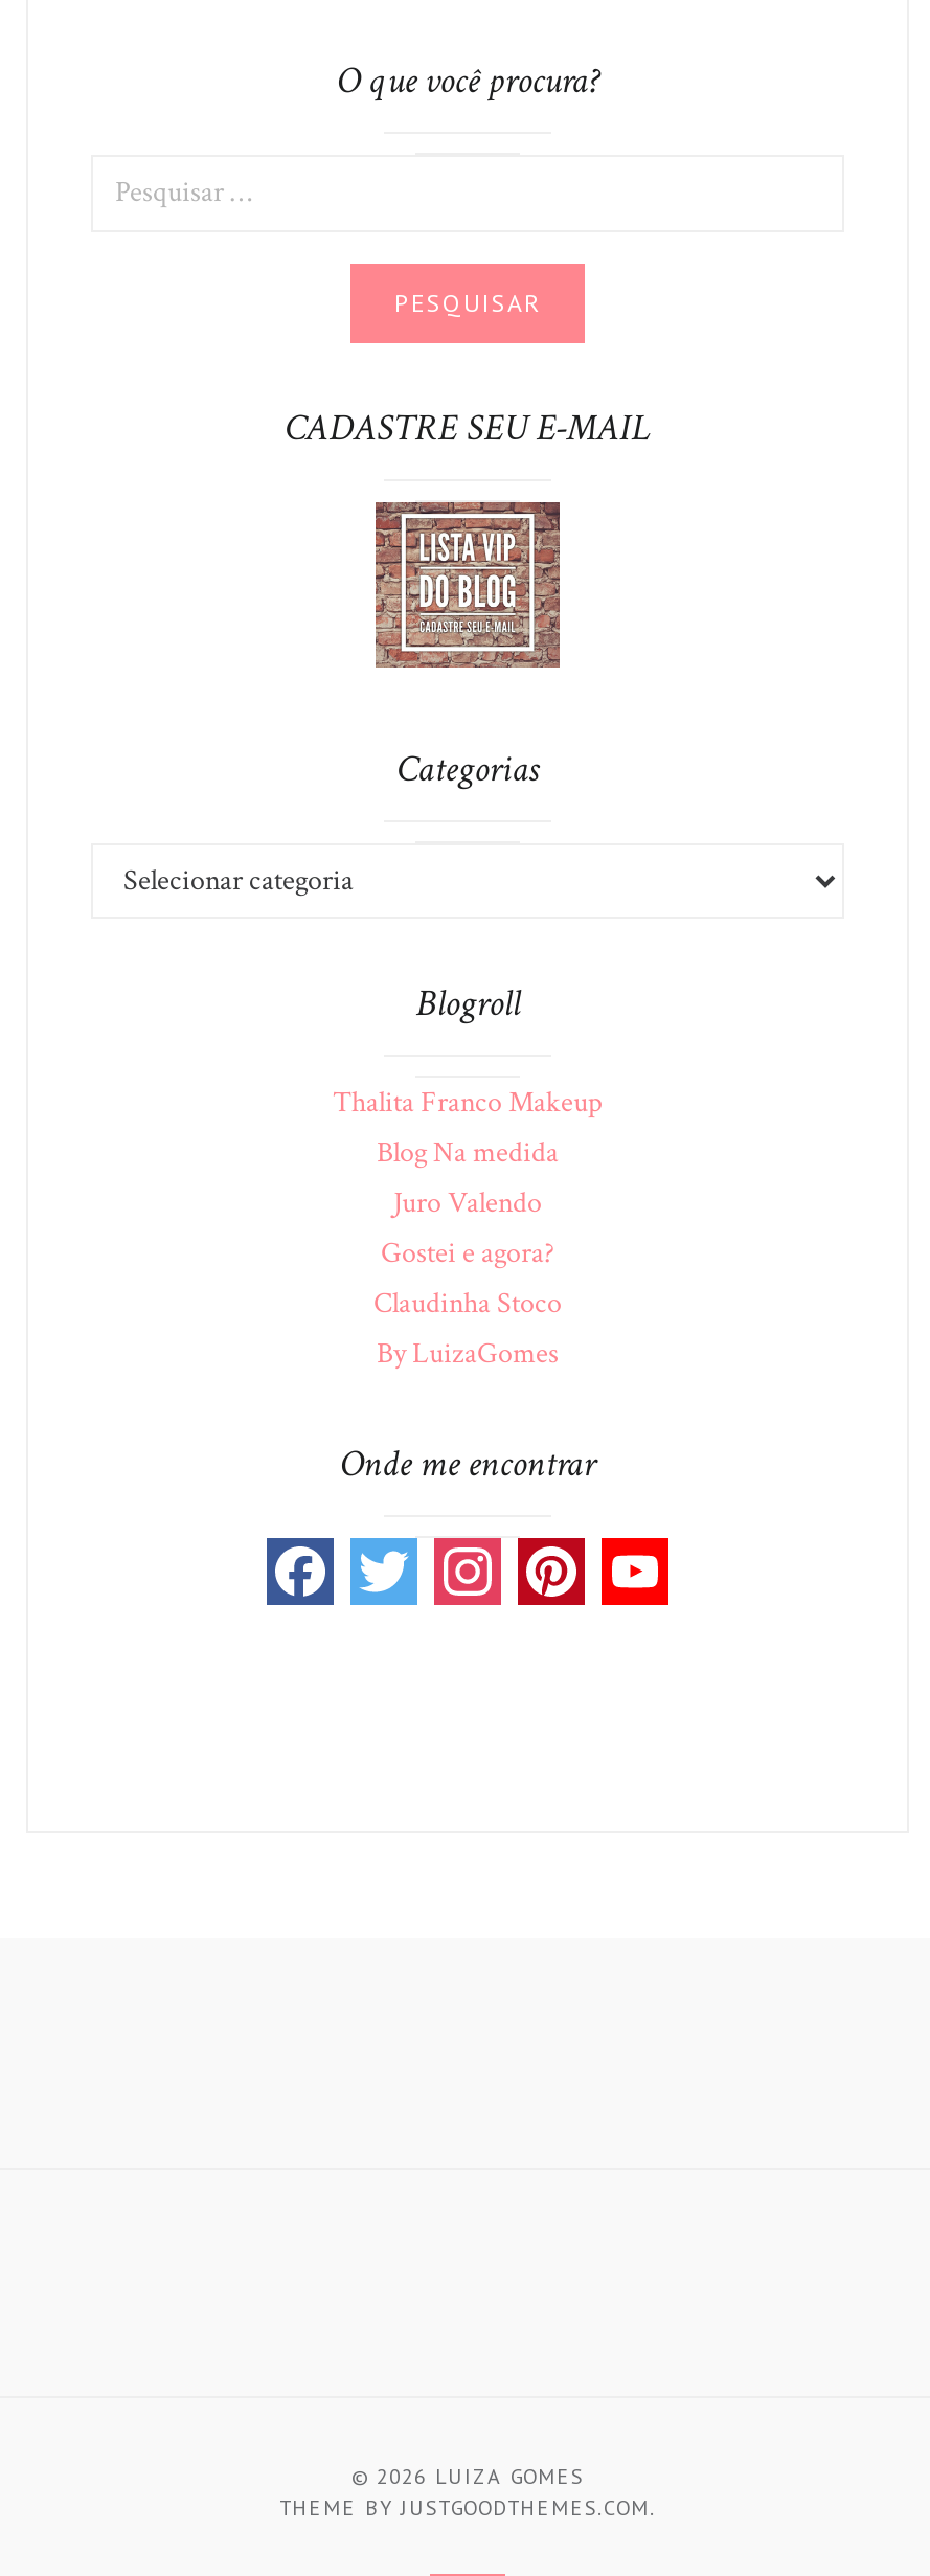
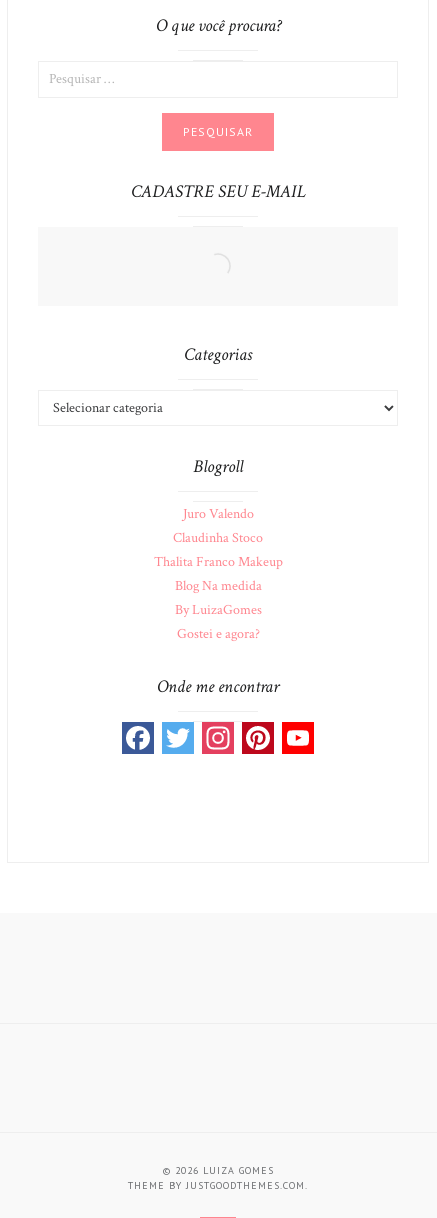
- [image]

moved down: Thalita Franco Makeup | Blog Na medida

moved up: Juro Valendo | Claudinha Stoco

moved down: Gostei e agora?

moved up: By LuizaGomes
